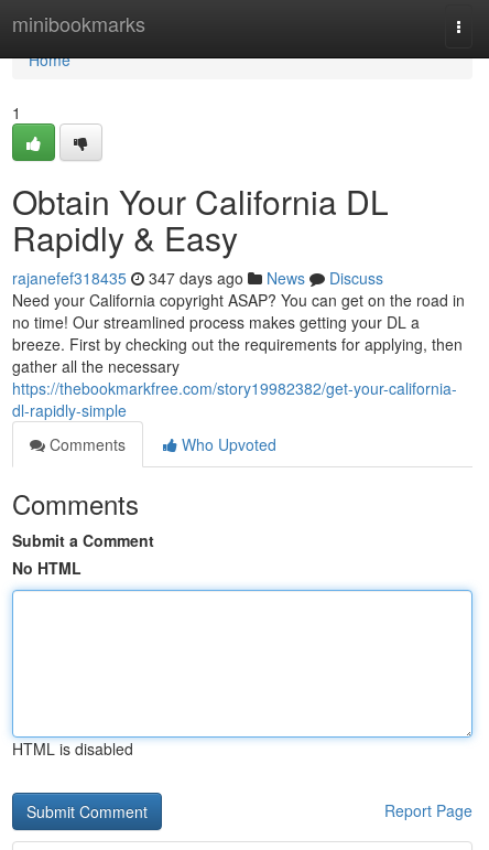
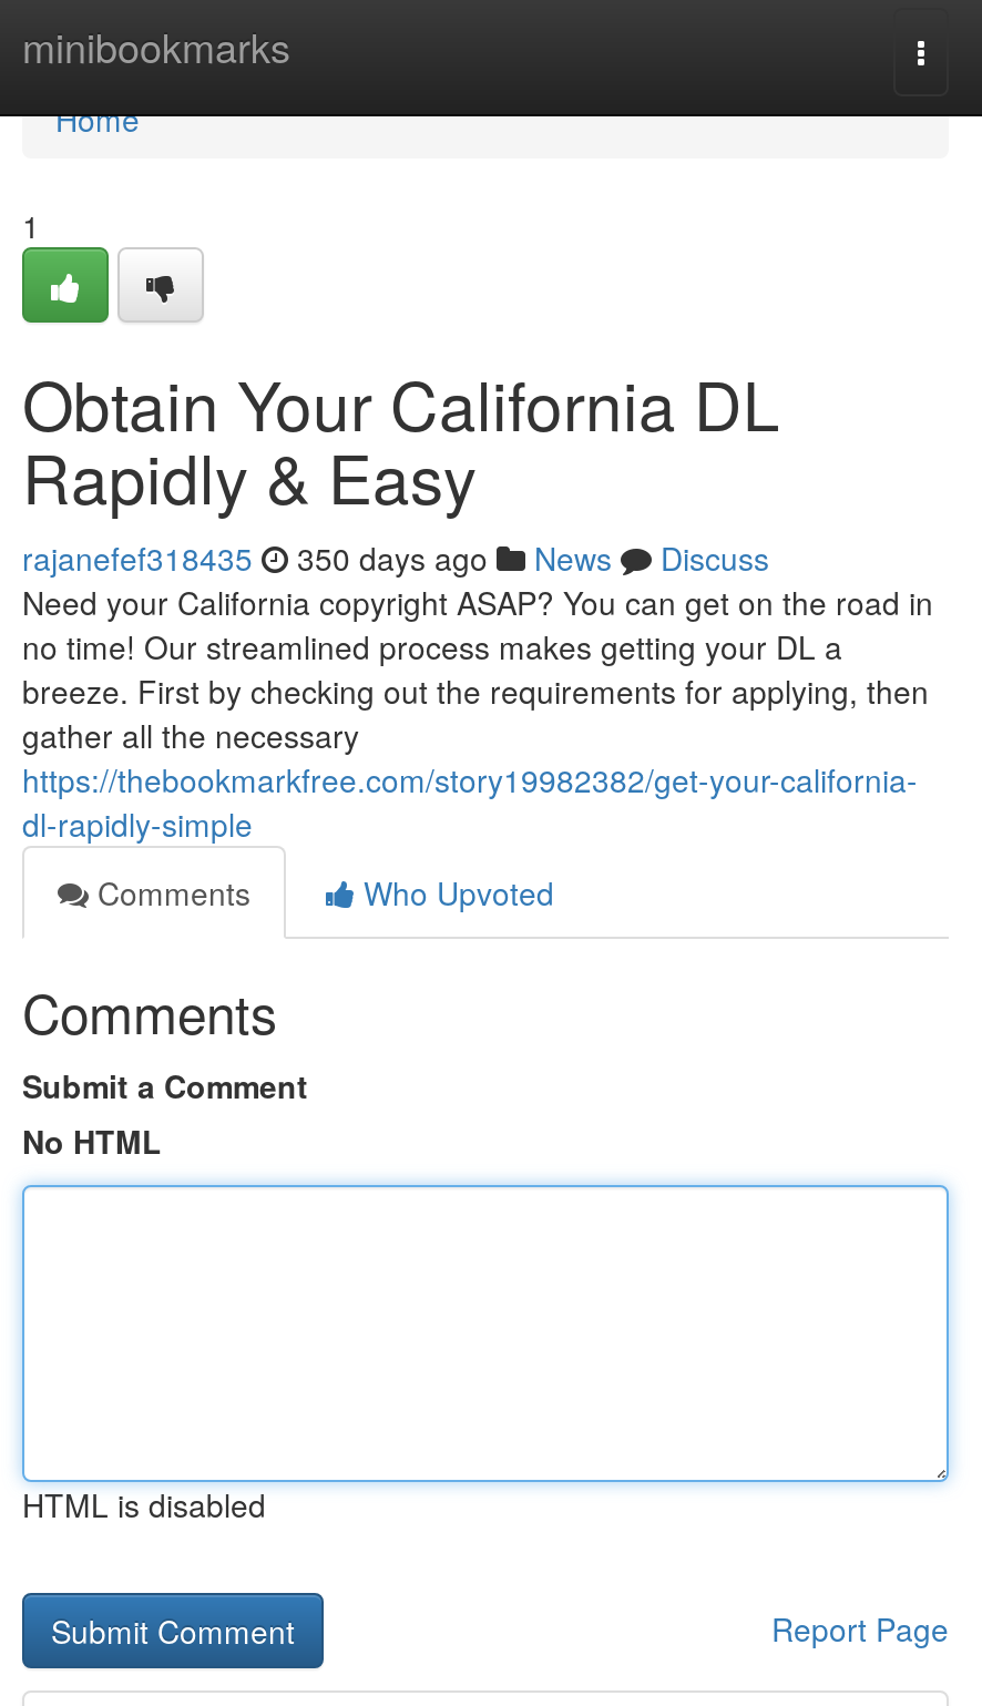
- rajanefef318435 347 days ago News Discuss
+ rajanefef318435 350 days ago News Discuss
